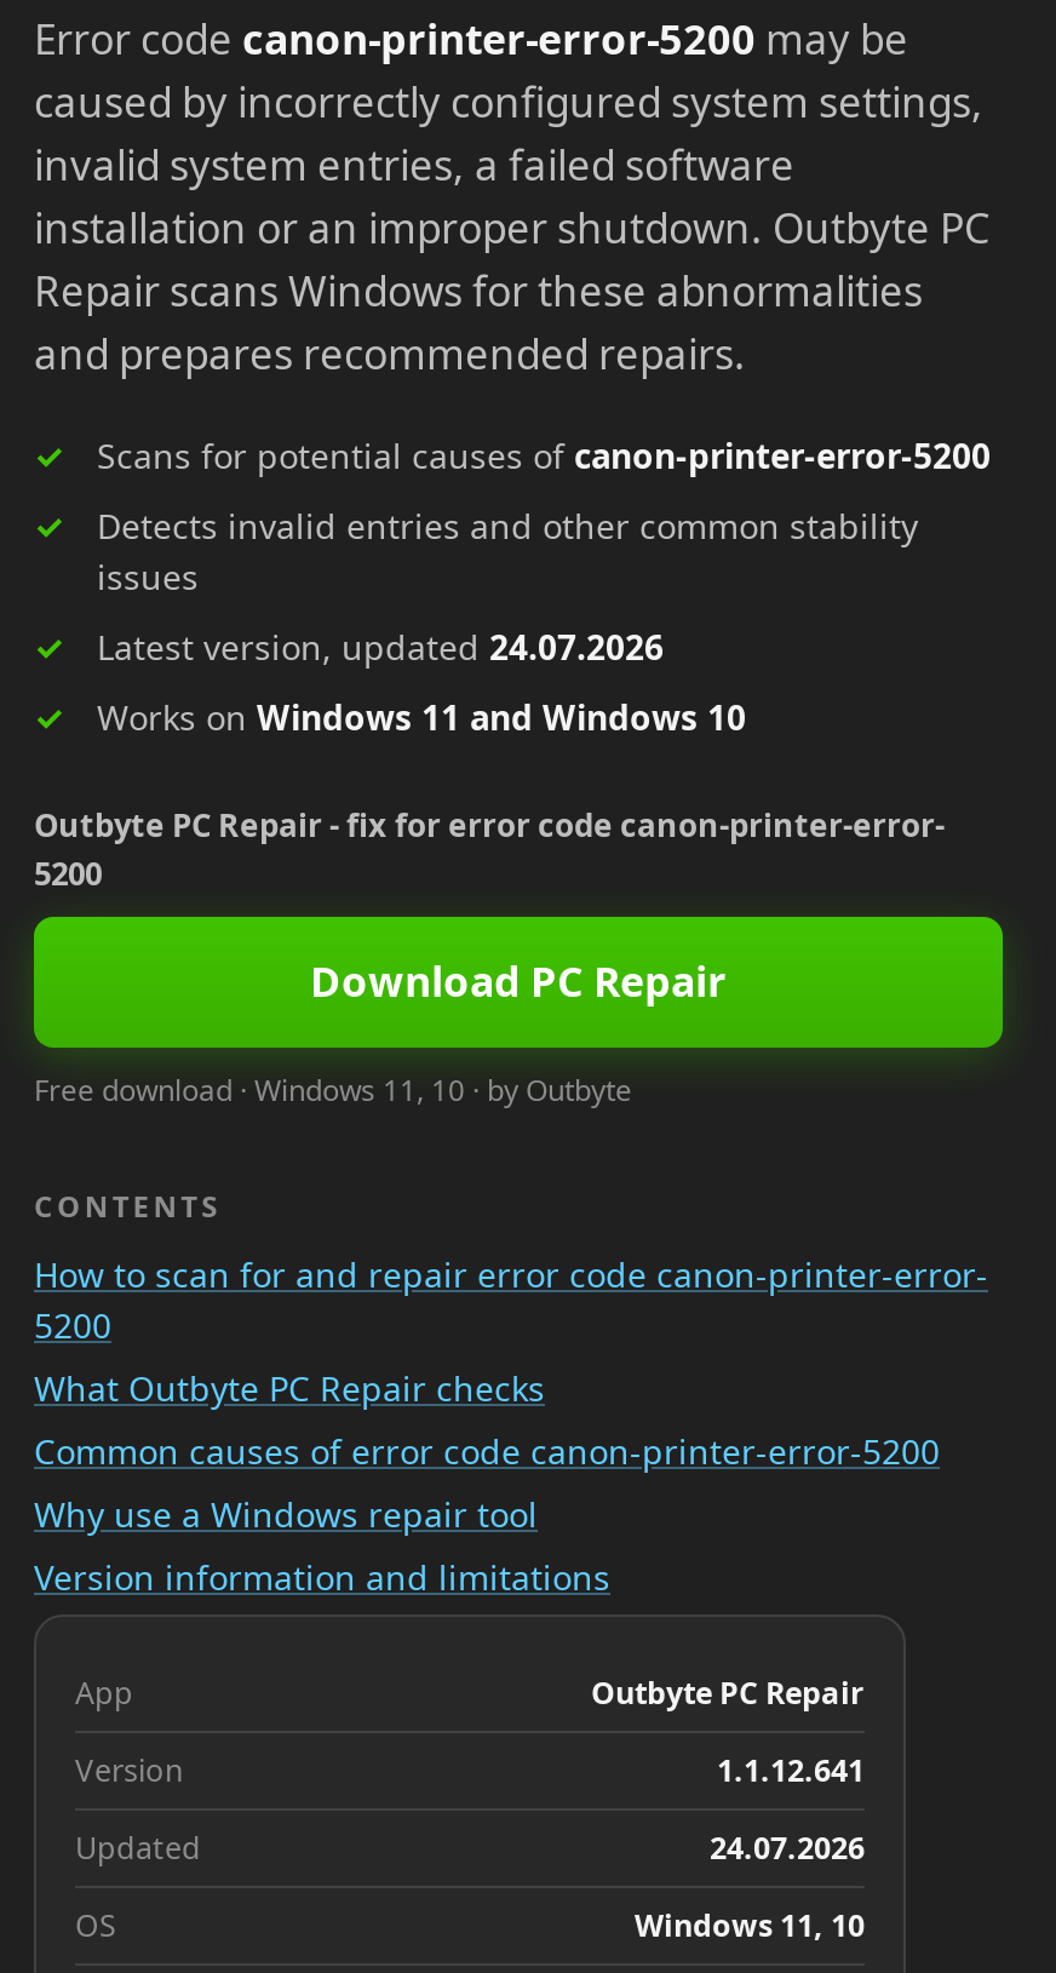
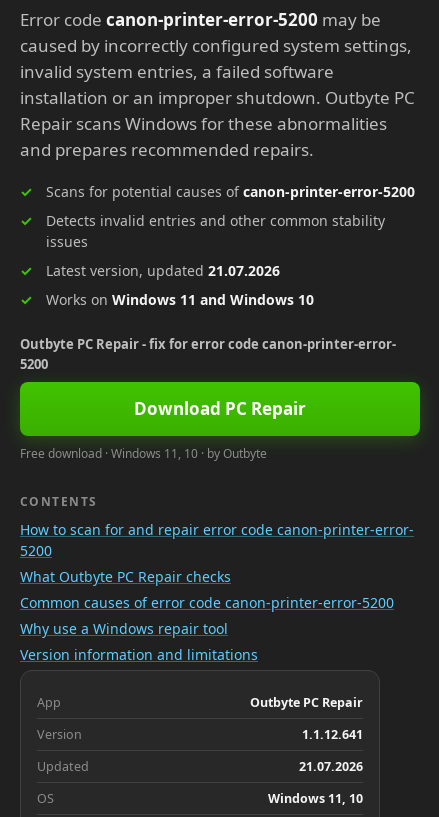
- Latest version, updated 24.07.2026
+ Latest version, updated 21.07.2026

- 24.07.2026
+ 21.07.2026
